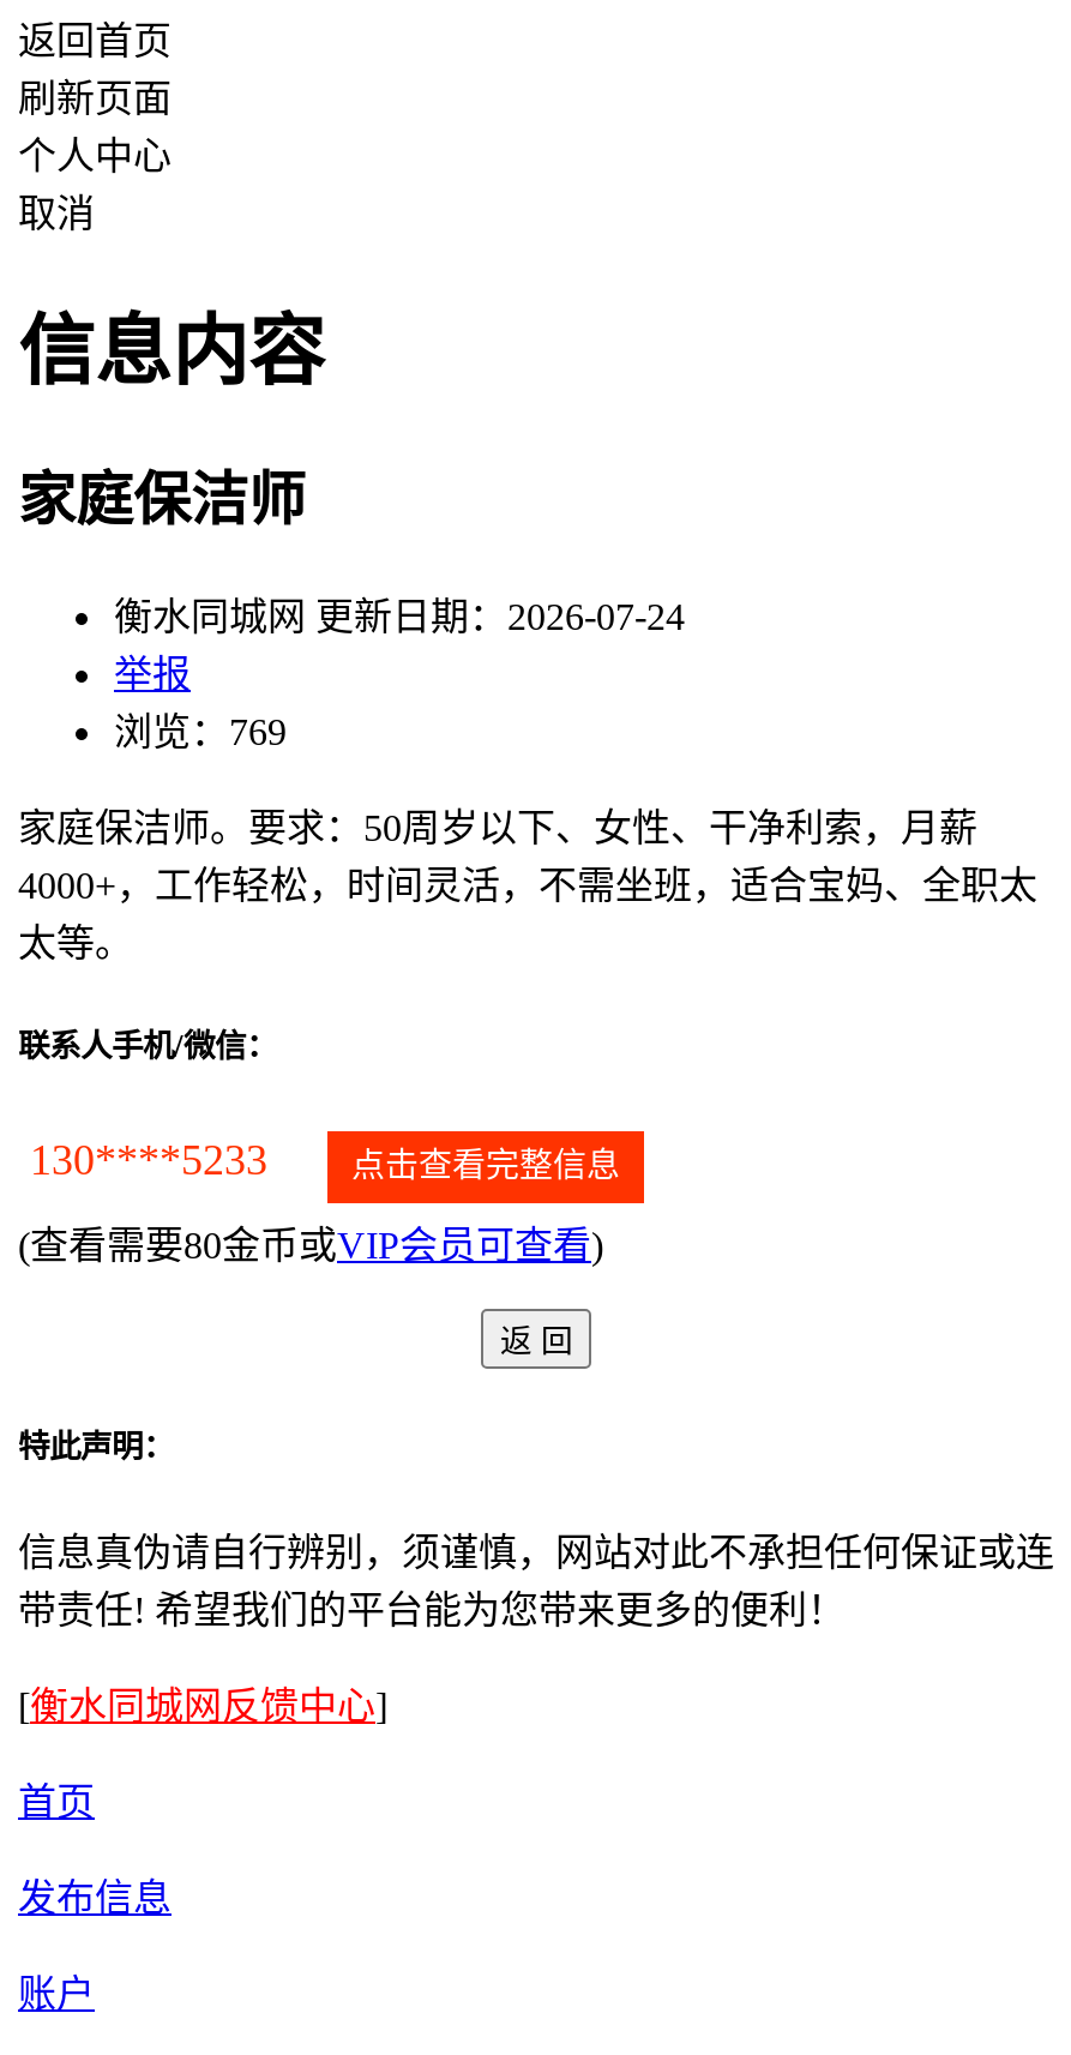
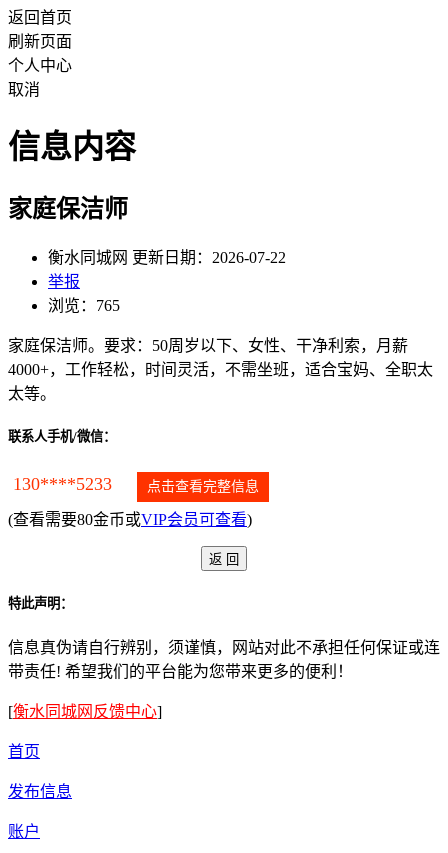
- 衡水同城网 更新日期：2026-07-24
+ 衡水同城网 更新日期：2026-07-22

- 浏览：769
+ 浏览：765
